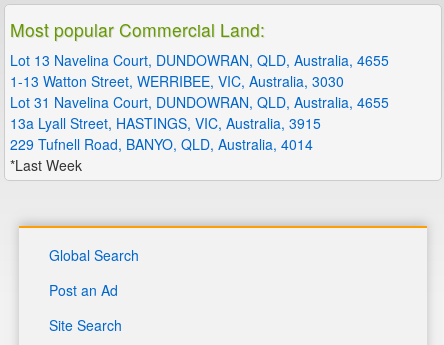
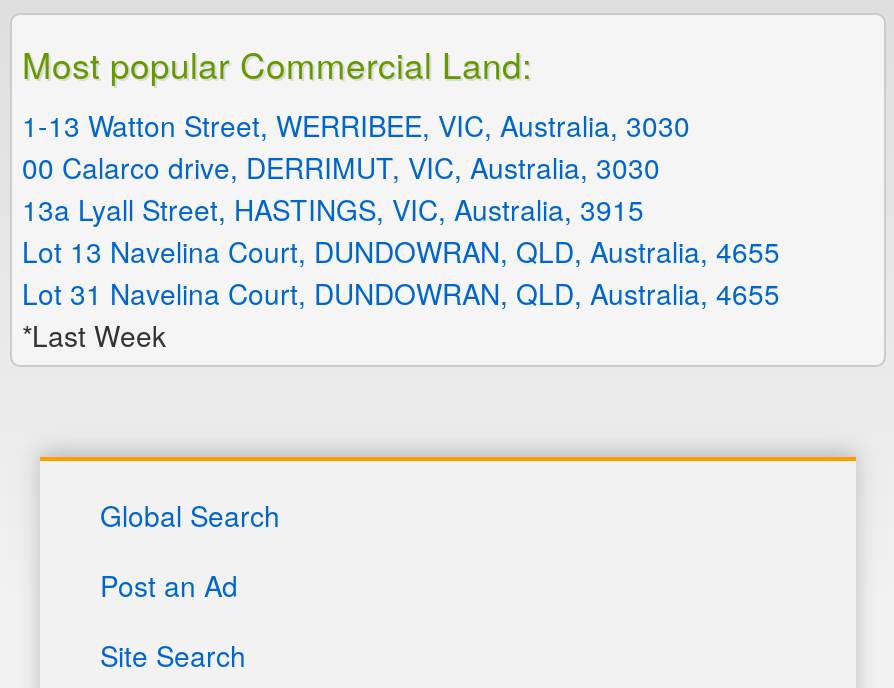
+ 00 Calarco drive, DERRIMUT, VIC, Australia, 3030

moved down: Lot 13 Navelina Court, DUNDOWRAN, QLD, Australia, 4655

moved up: 1-13 Watton Street, WERRIBEE, VIC, Australia, 3030

moved down: Lot 31 Navelina Court, DUNDOWRAN, QLD, Australia, 4655

moved up: 13a Lyall Street, HASTINGS, VIC, Australia, 3915

- 229 Tufnell Road, BANYO, QLD, Australia, 4014
